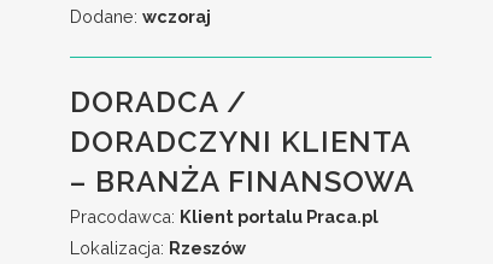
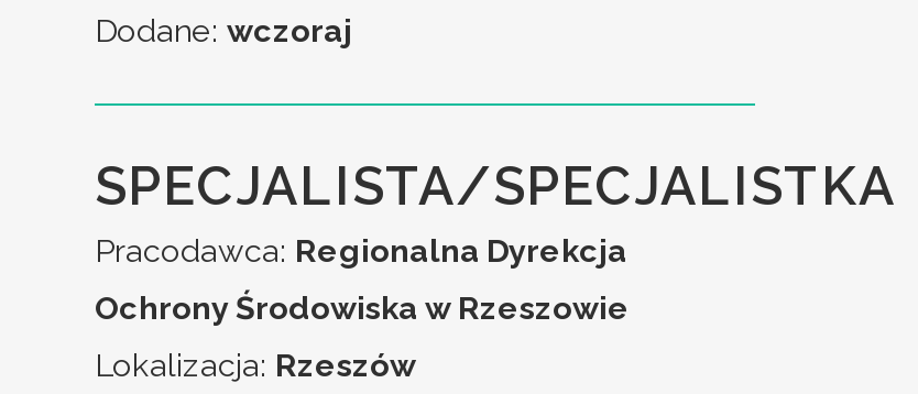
- DORADCA /
- DORADCZYNI KLIENTA
- – BRANŻA FINANSOWA
- Pracodawca: Klient portalu Praca.pl
+ SPECJALISTA/SPECJALISTKA
+ Pracodawca: Regionalna Dyrekcja
+ Ochrony Środowiska w Rzeszowie
